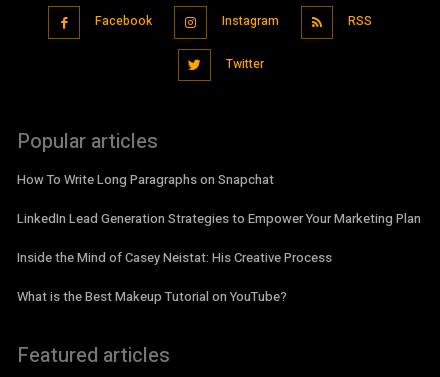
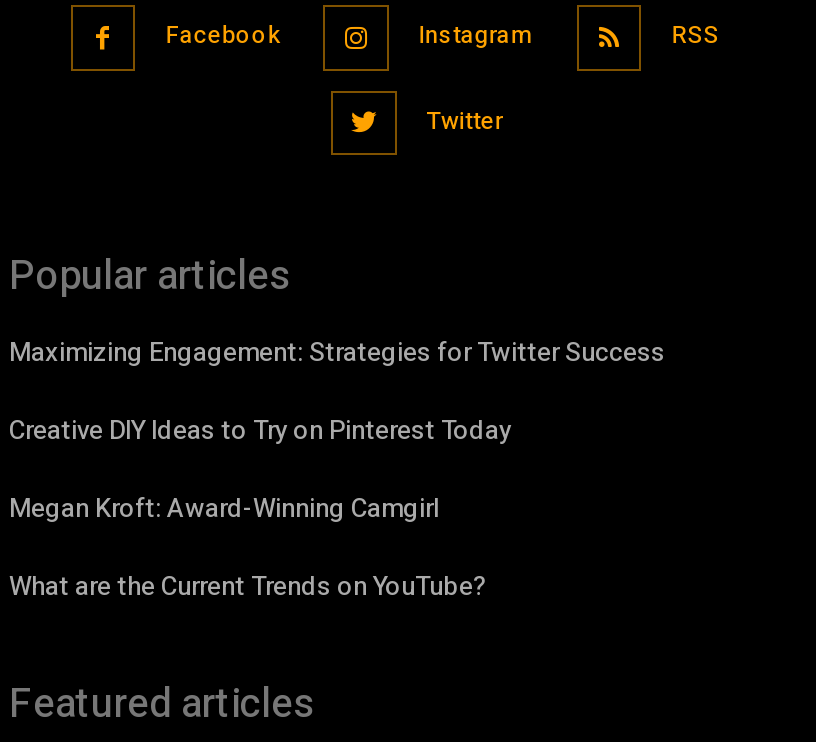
- How To Write Long Paragraphs on Snapchat
+ Maximizing Engagement: Strategies for Twitter Success

- LinkedIn Lead Generation Strategies to Empower Your Marketing Plan
+ Creative DIY Ideas to Try on Pinterest Today

- Inside the Mind of Casey Neistat: His Creative Process
+ Megan Kroft: Award-Winning Camgirl

- What is the Best Makeup Tutorial on YouTube?
+ What are the Current Trends on YouTube?
